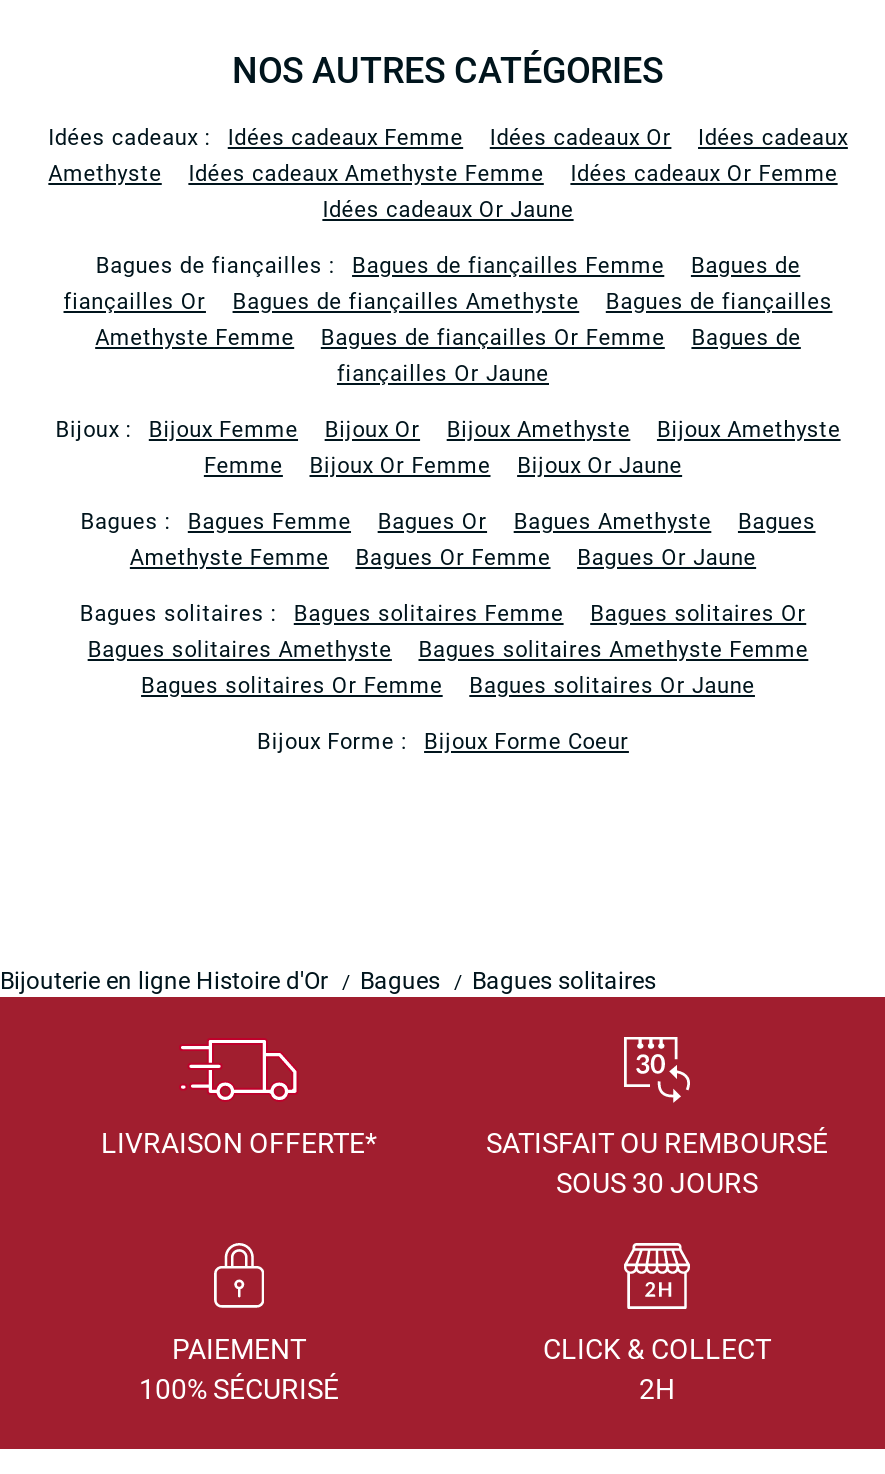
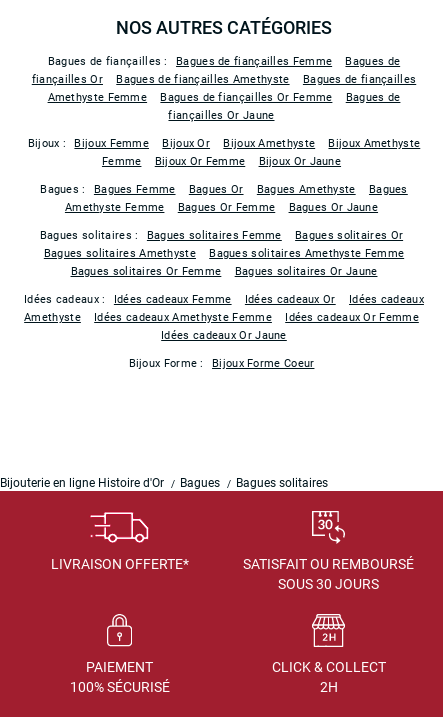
moved down: Idées cadeaux : Idées cadeaux Femme | Idées cadeaux Or | Idées cadeaux | Amethyste | Idées cadeaux Amethyste Femme | Idées cadeaux Or Femme | Idées cadeaux Or Jaune

moved up: Bagues de fiançailles : Bagues de fiançailles Femme | Bagues de | fiançailles Or | ... | Bagues solitaires Or Femme | Bagues solitaires Or Jaune
